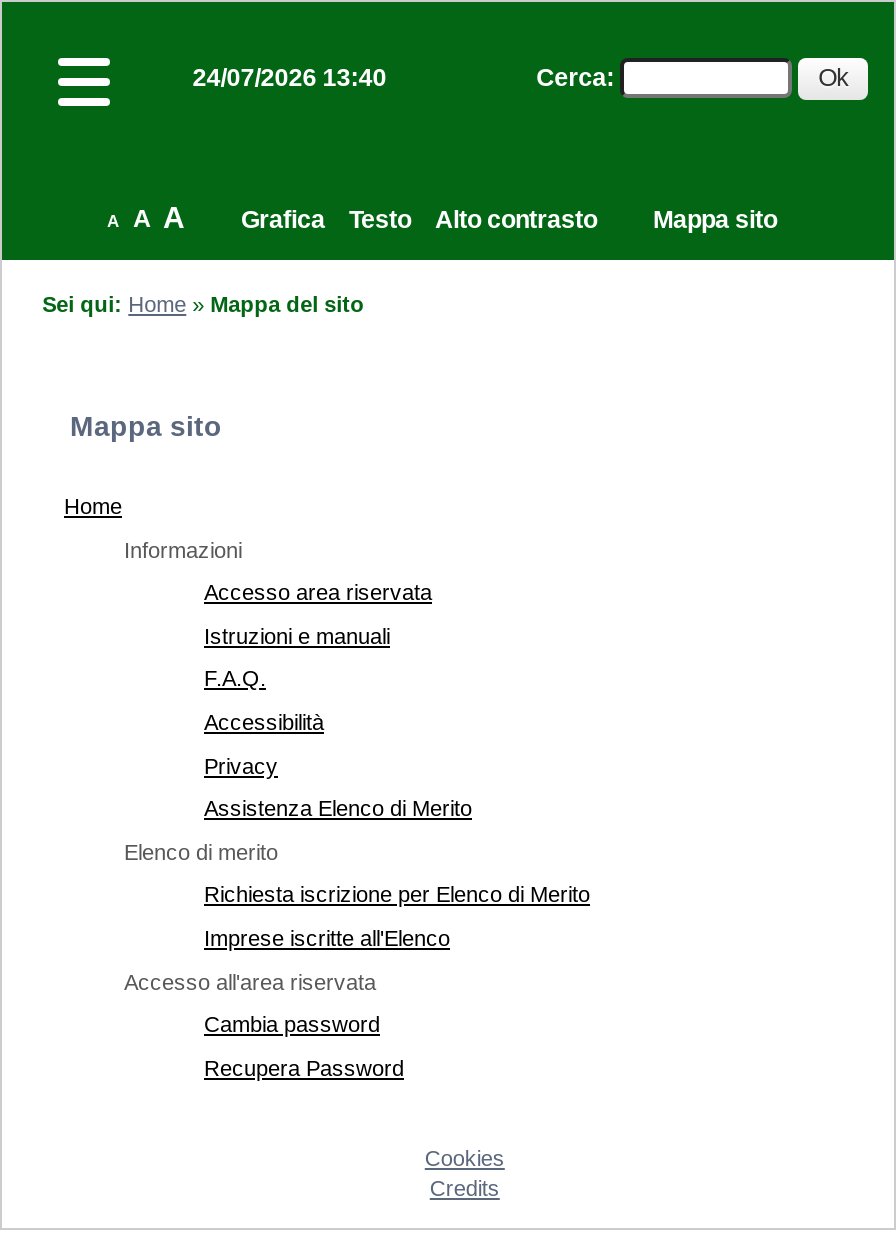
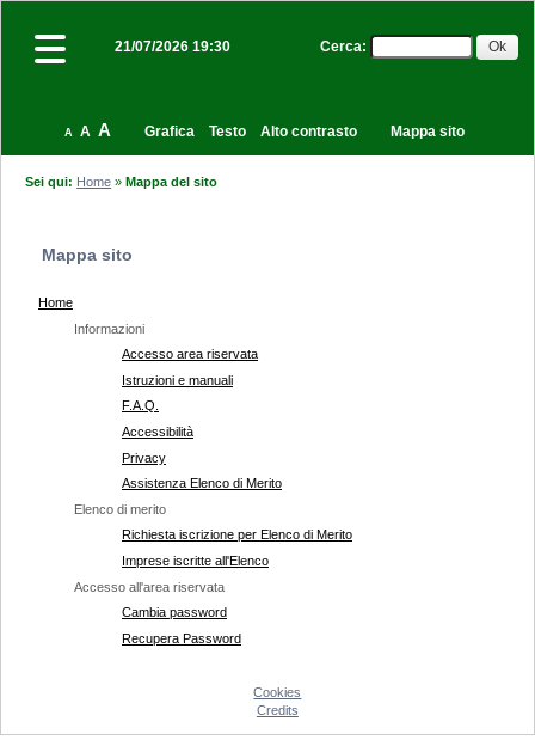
- 24/07/2026 13:40
+ 21/07/2026 19:30
